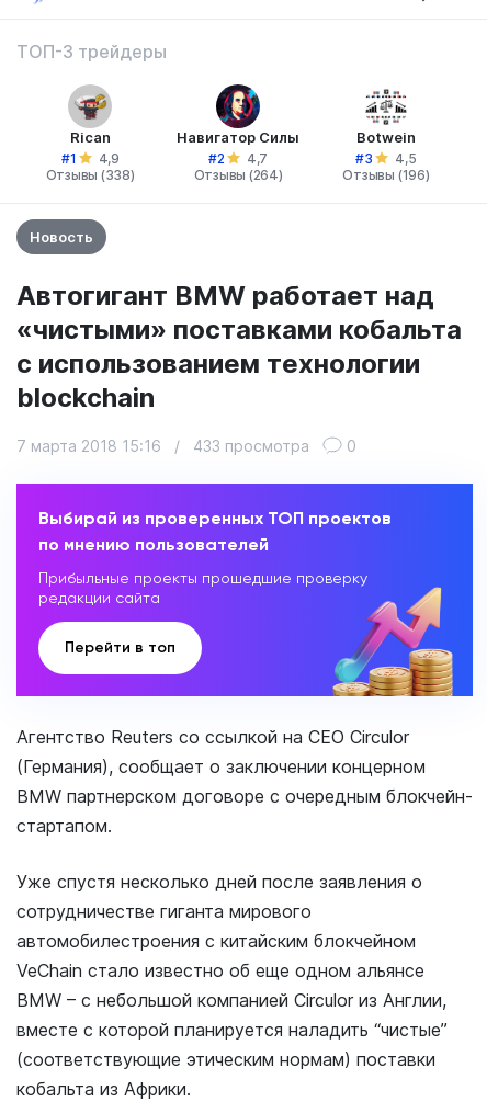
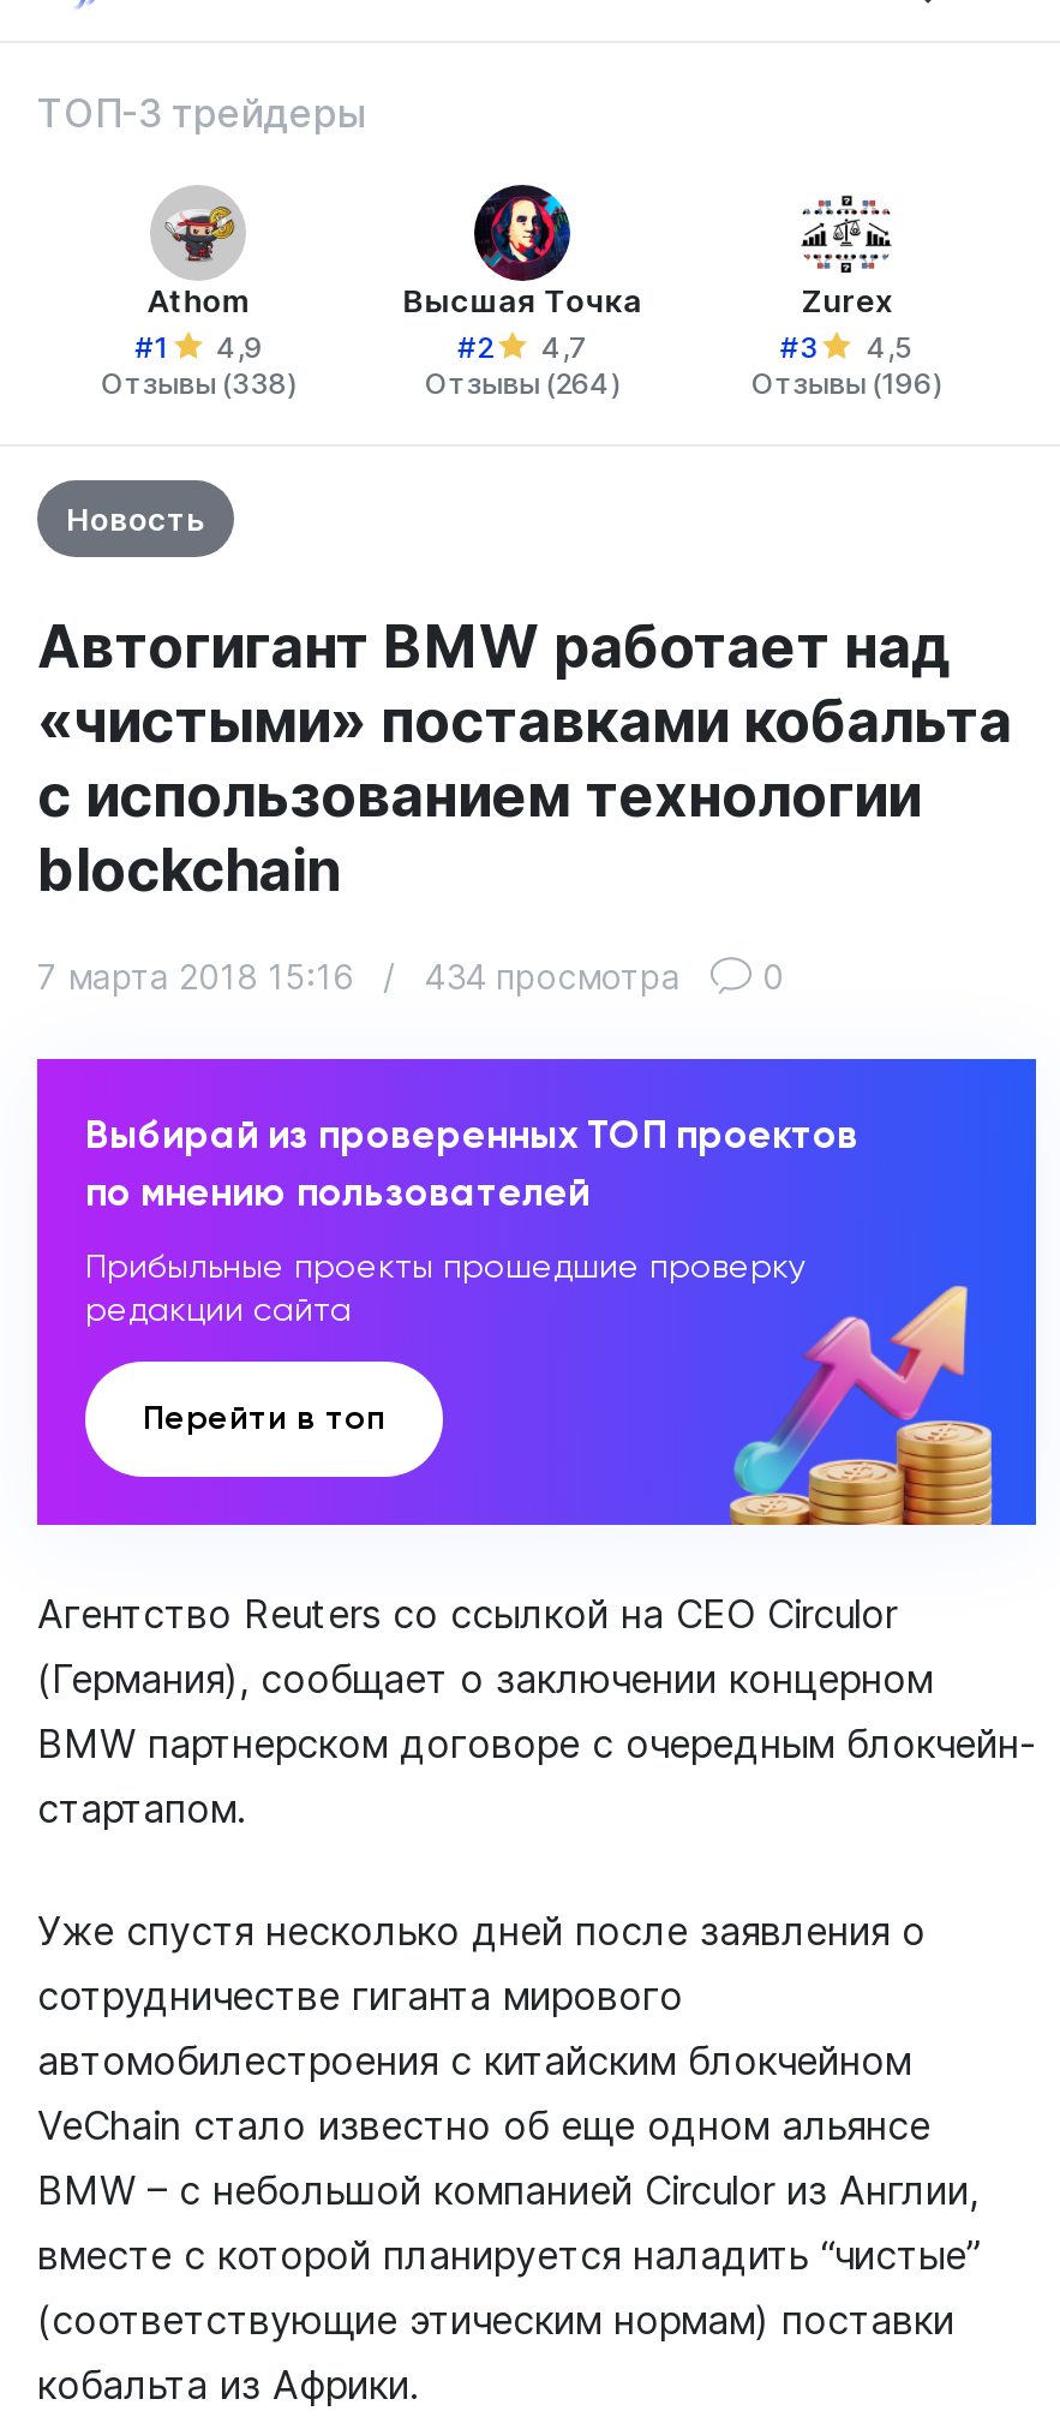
- Rican
+ Athom

- Навигатор Силы
+ Высшая Точка

- Botwein
+ Zurex

- 433 просмотра
+ 434 просмотра
